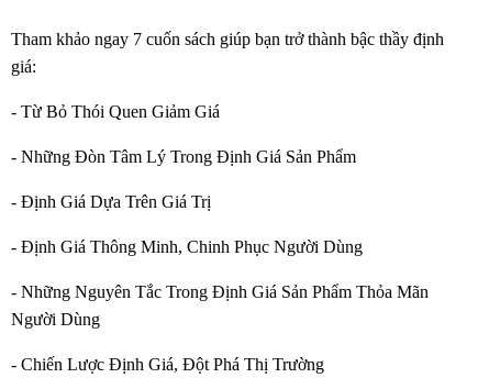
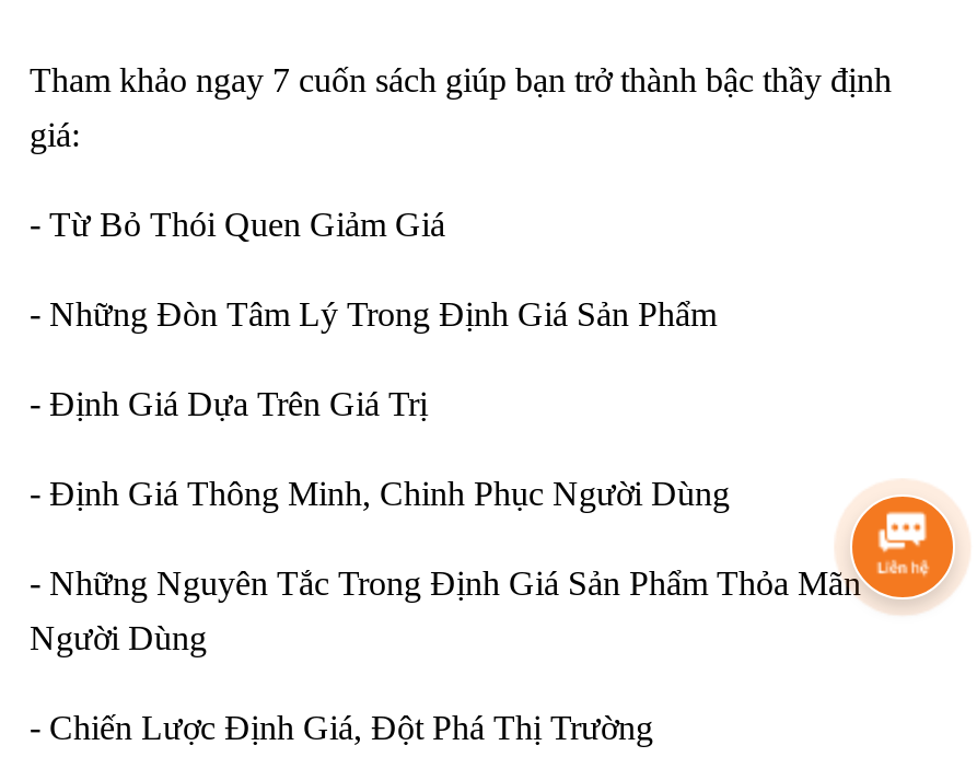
+ [image]
